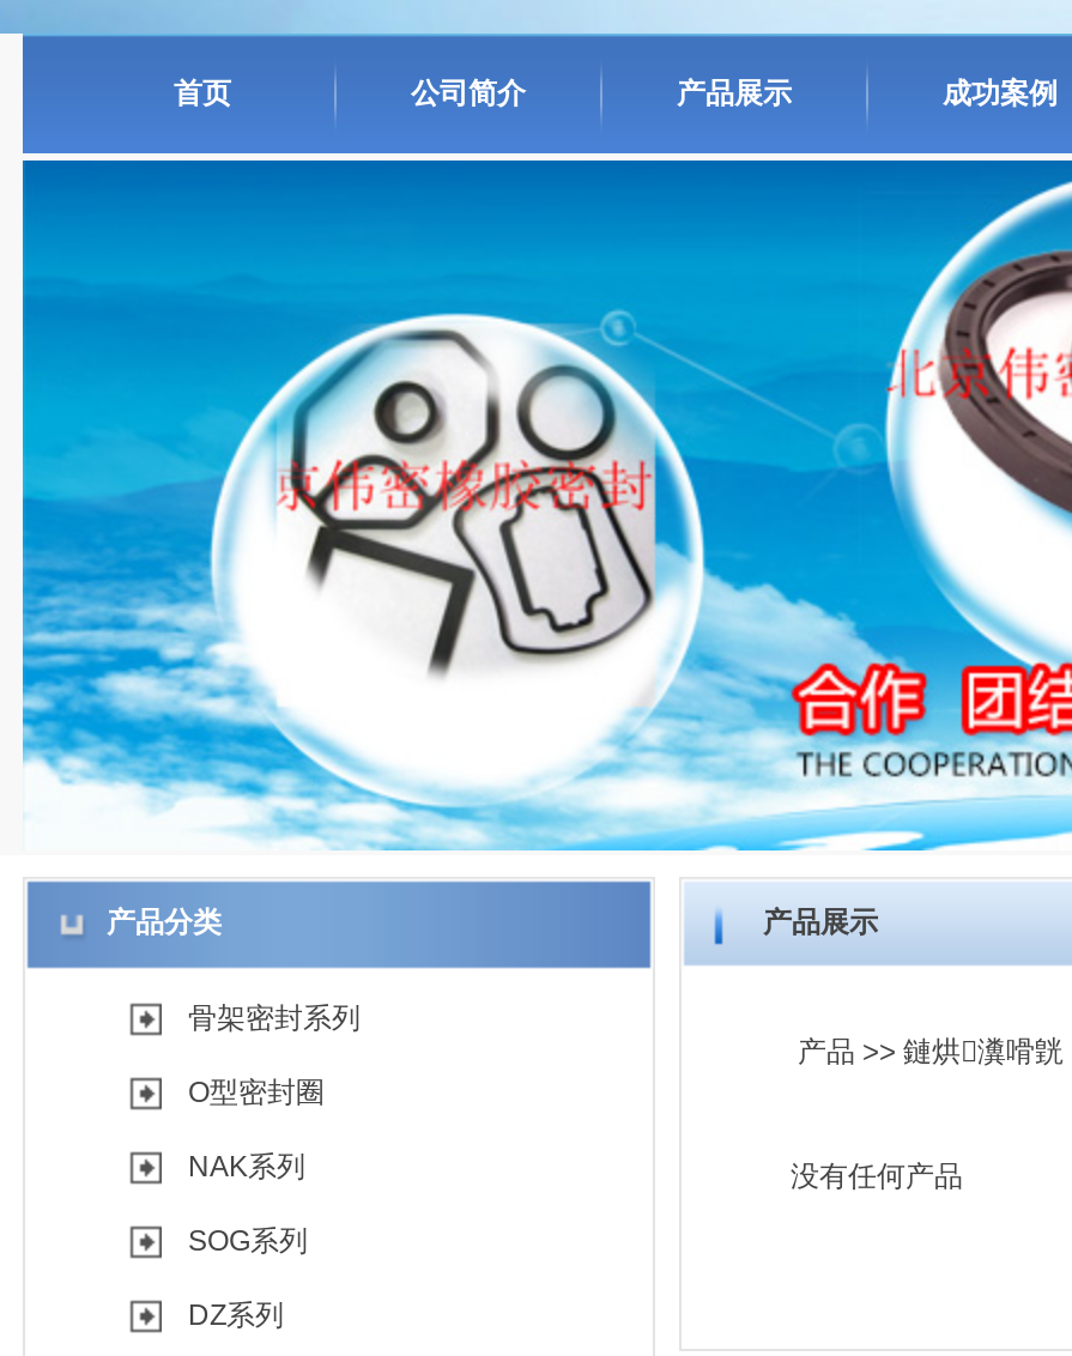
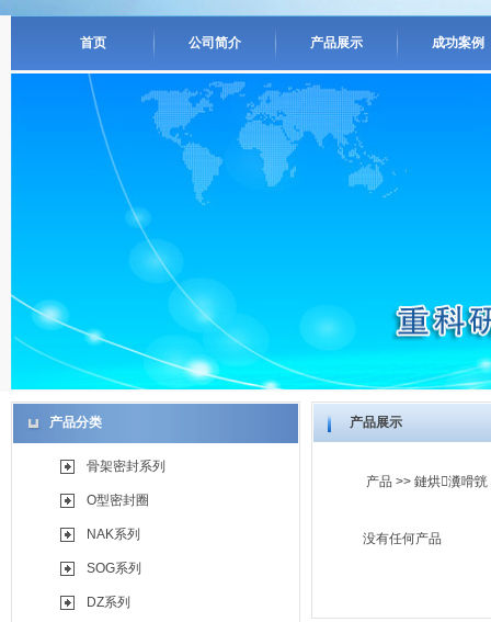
- [image]
+ [image]
